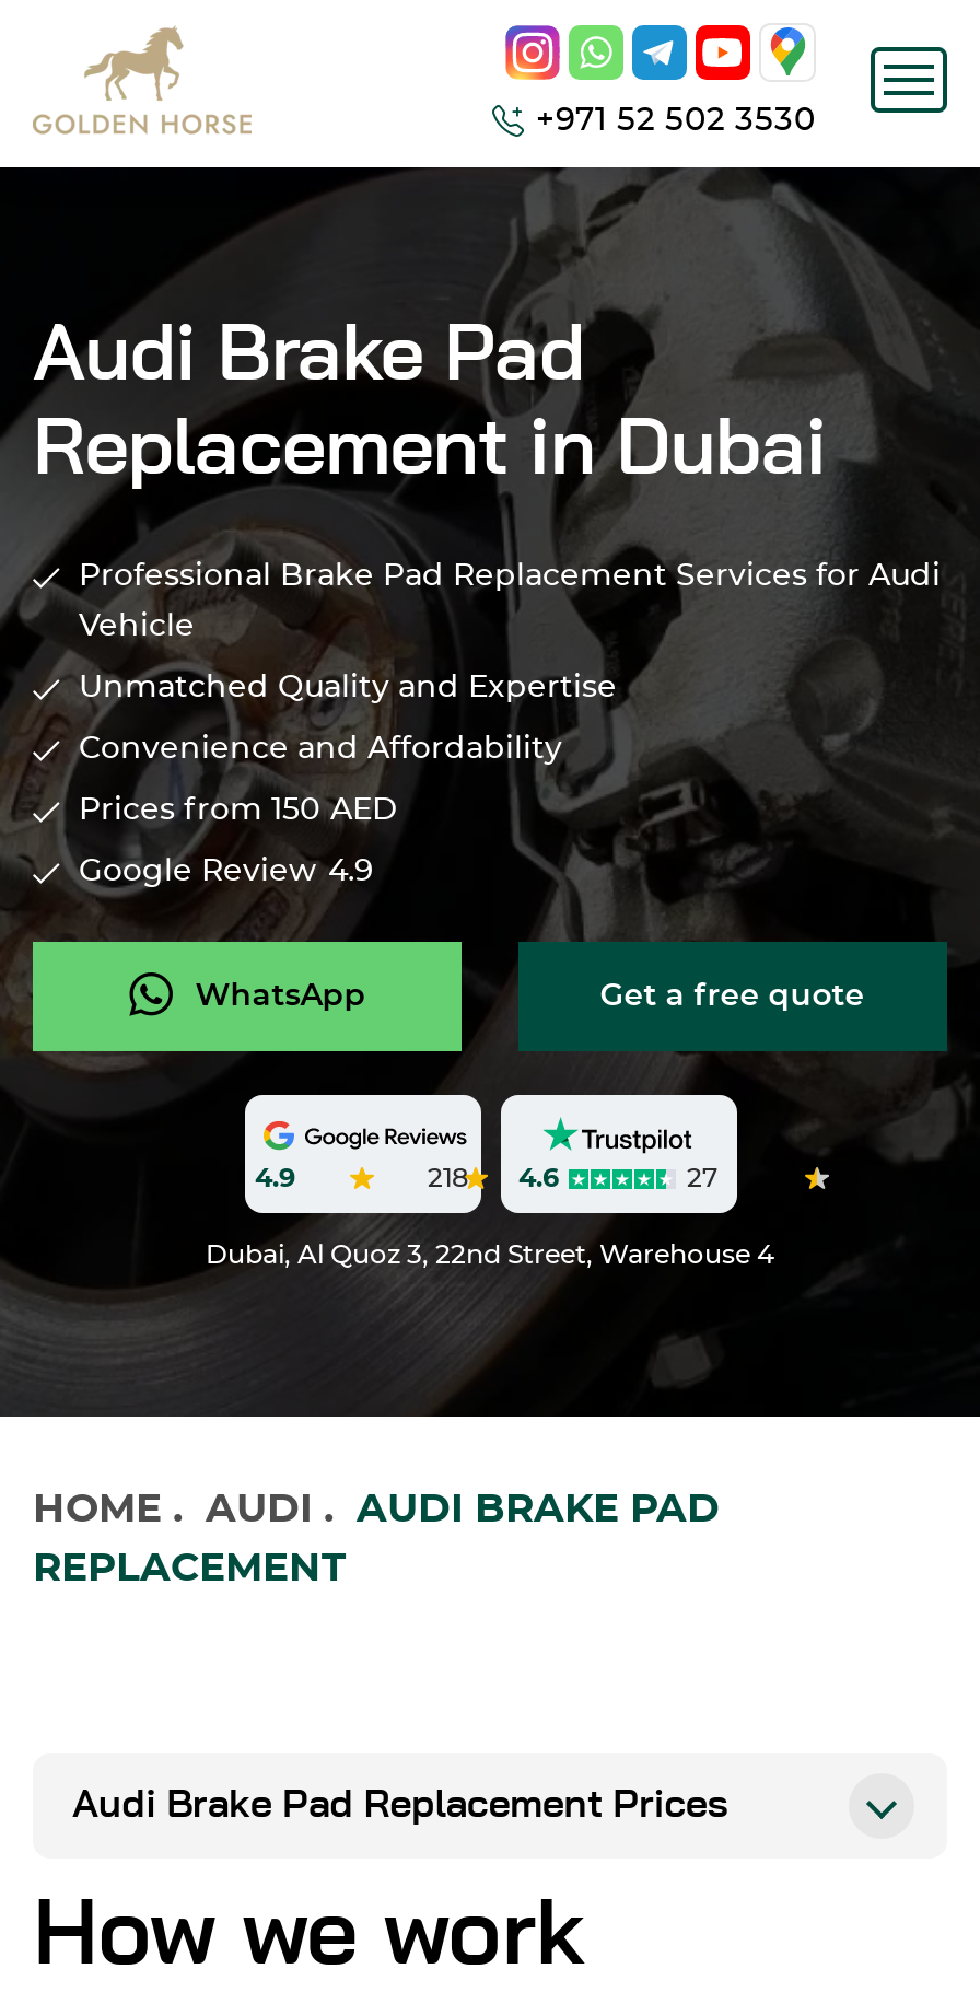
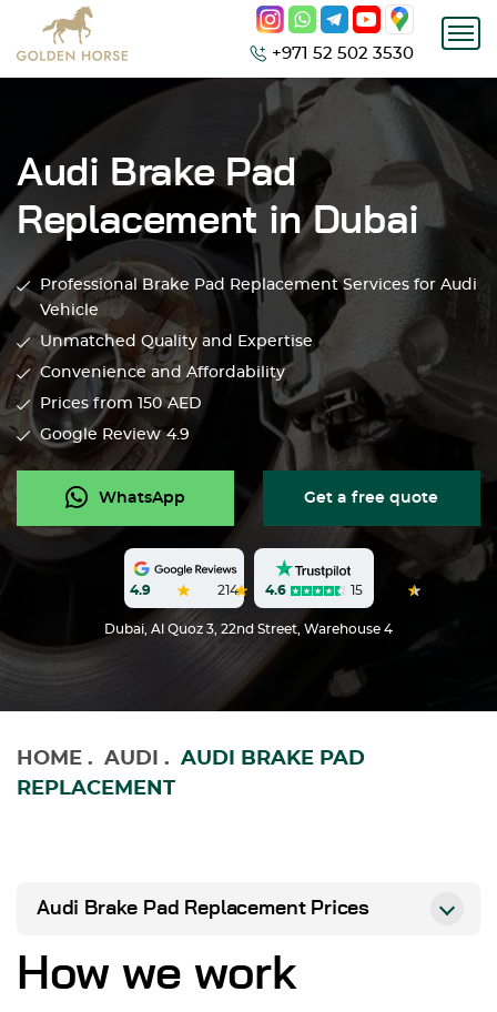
- 218 4.6
+ 214 4.6

- 27
+ 15
